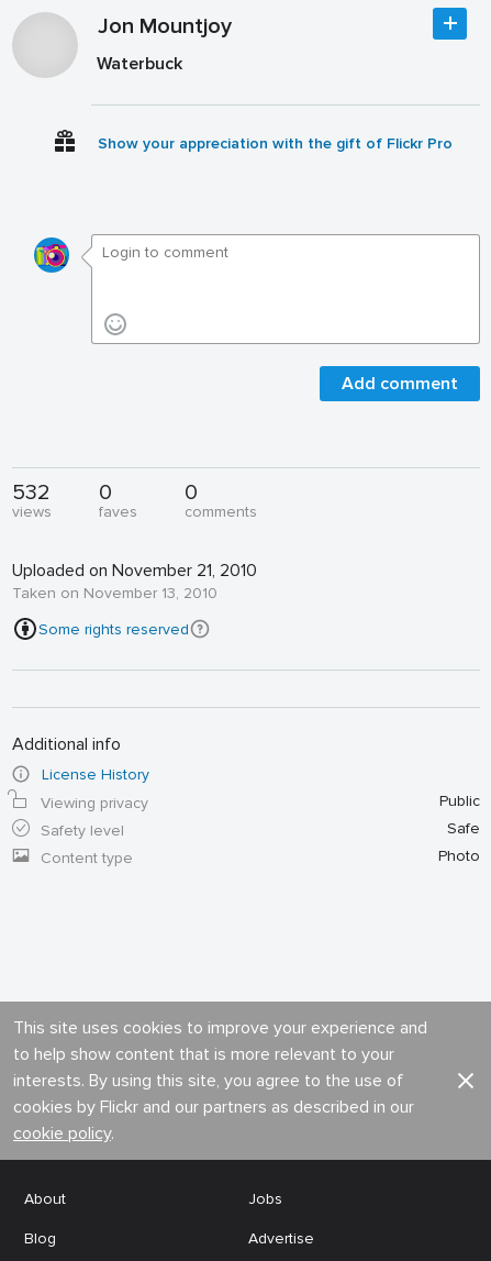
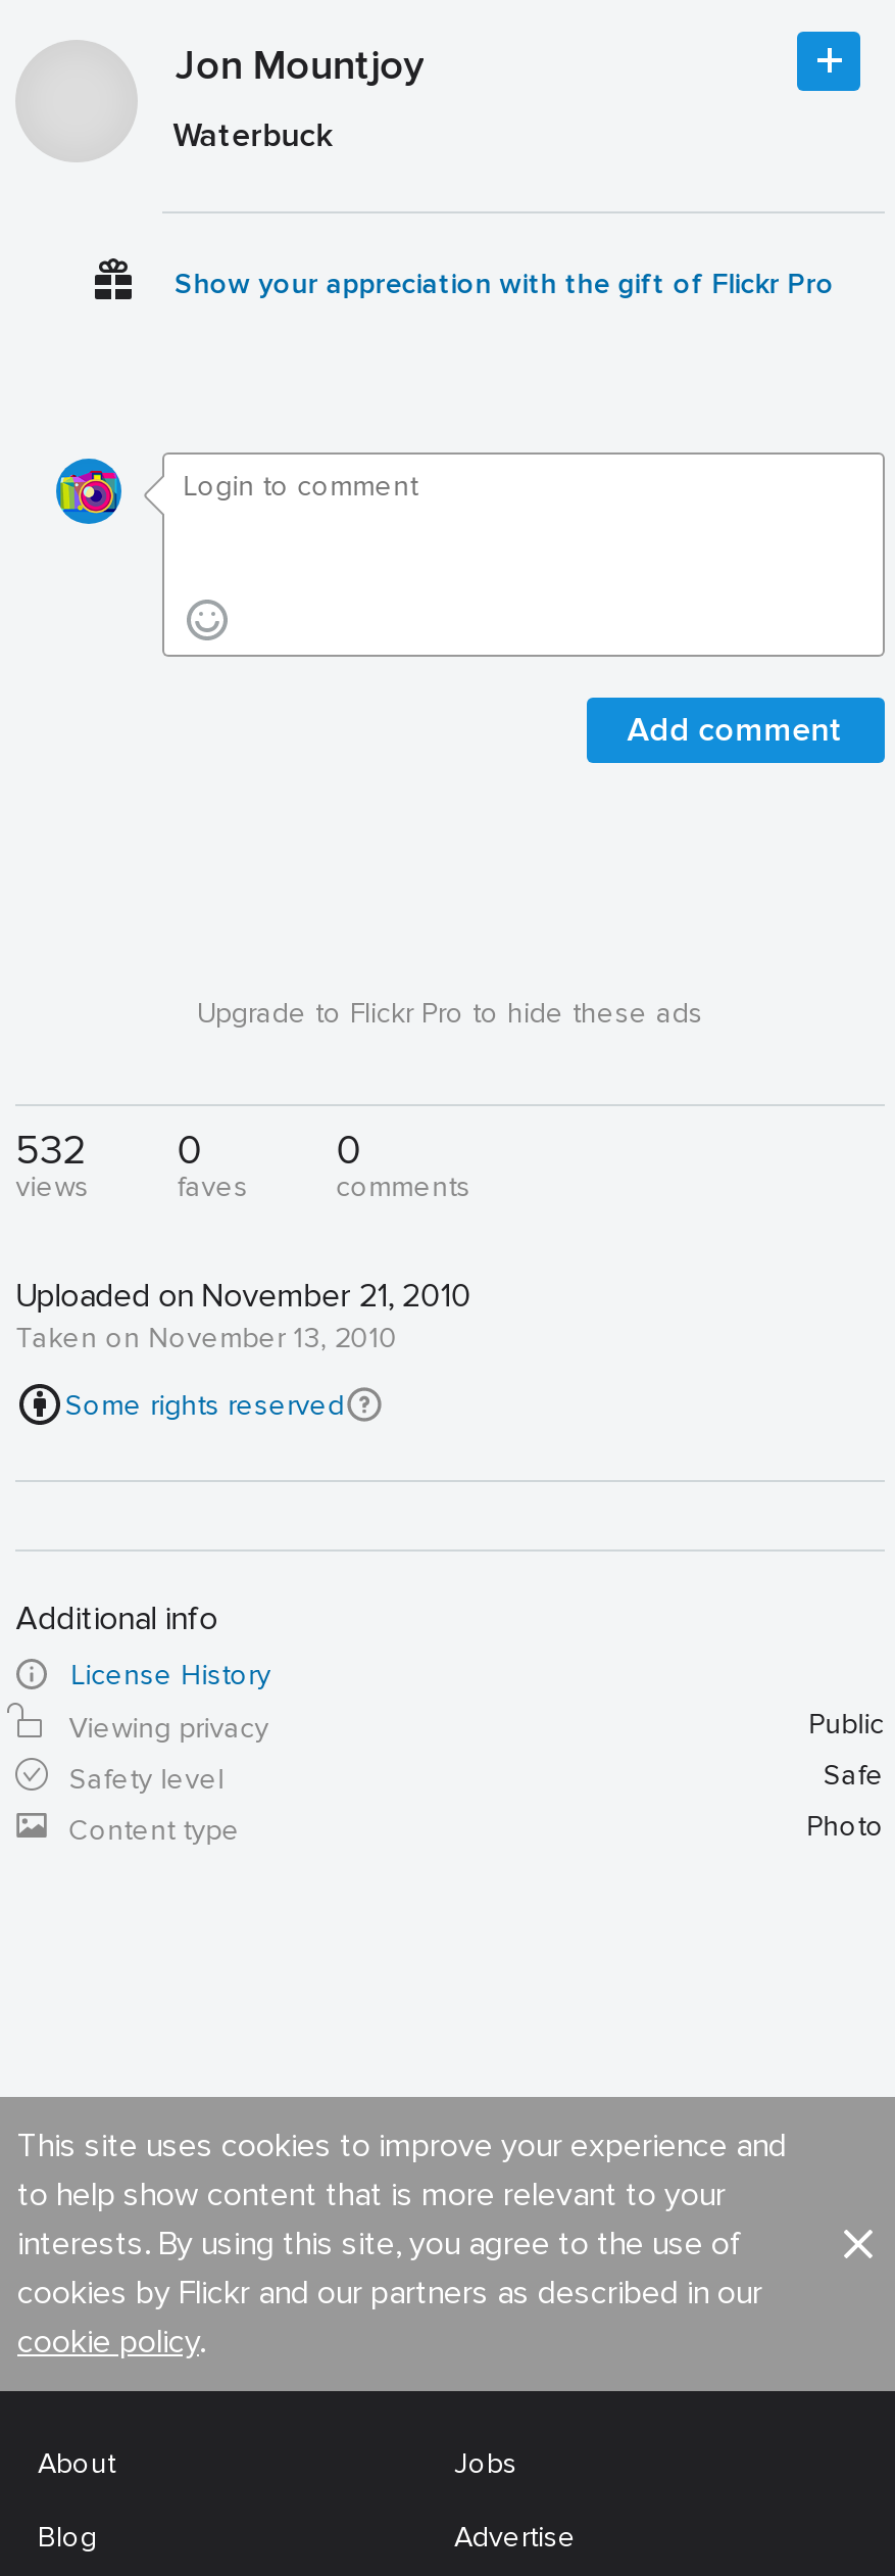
+ Upgrade to Flickr Pro to hide these ads
